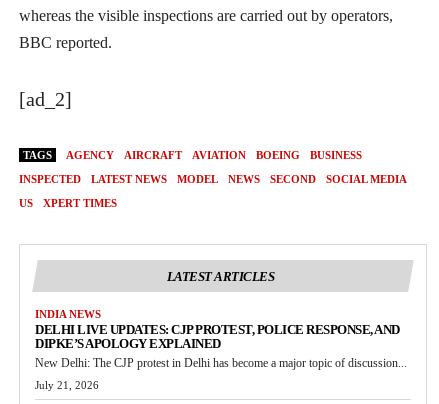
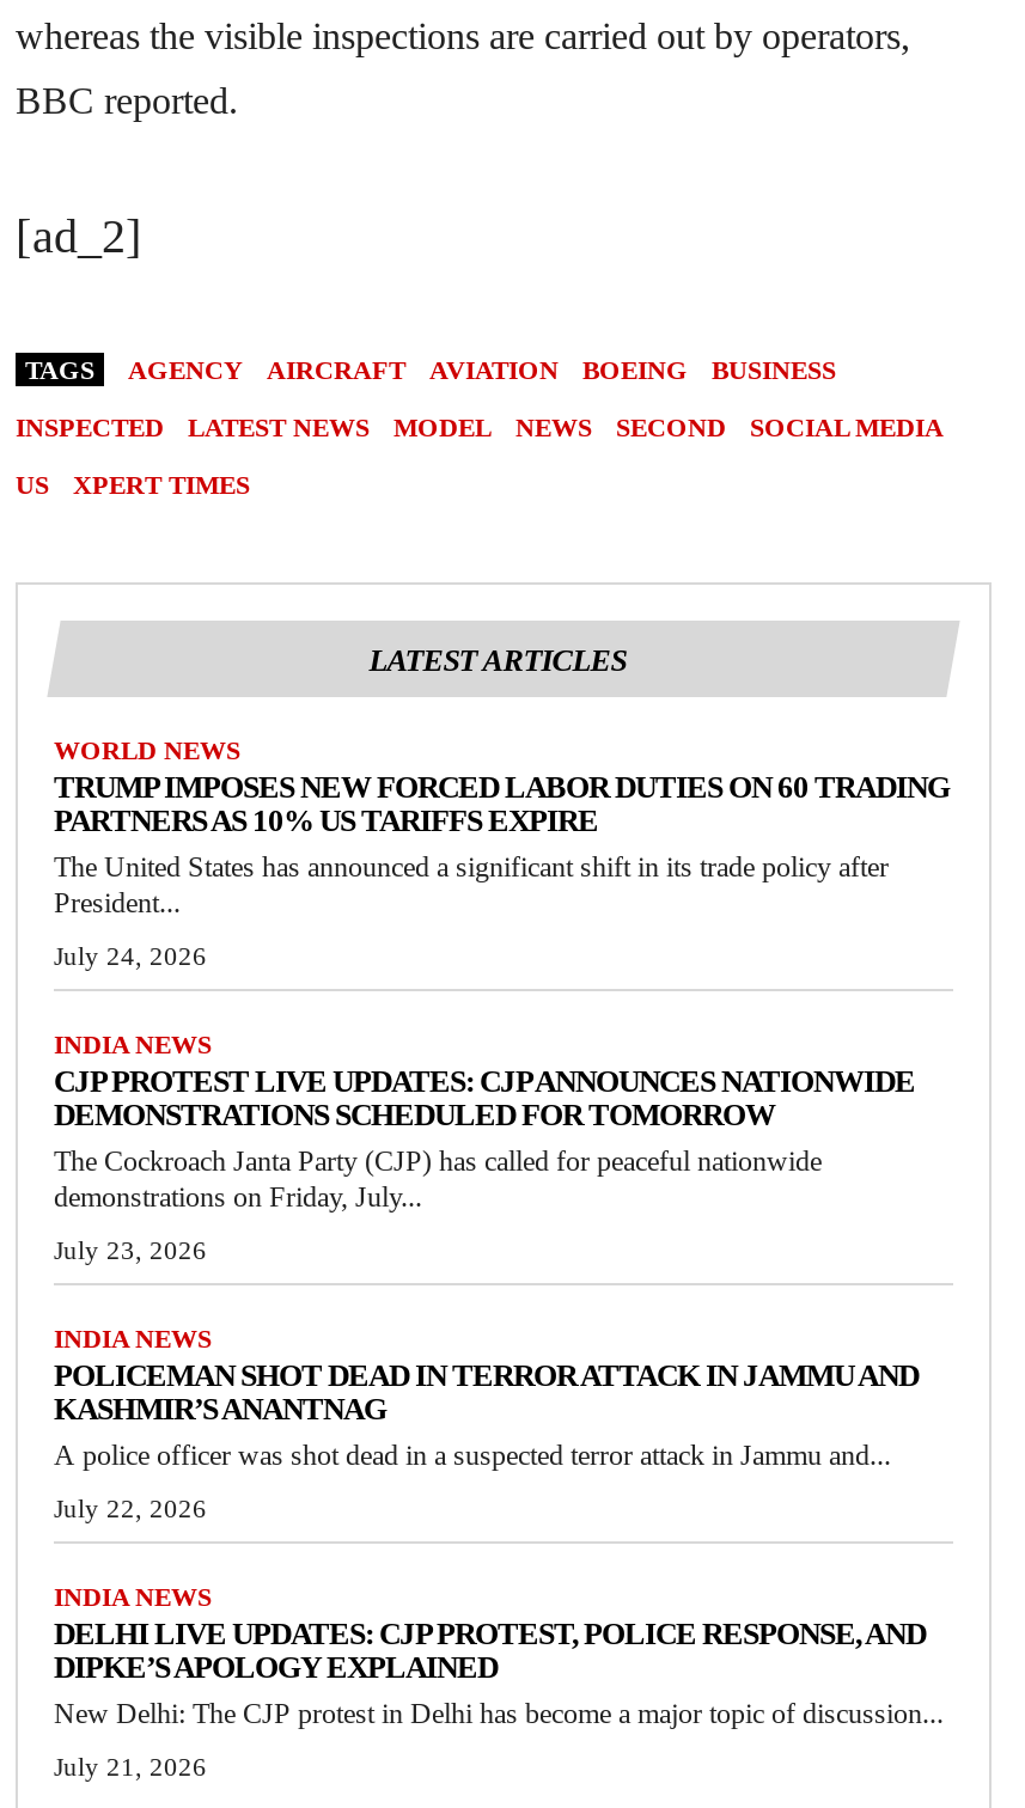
+ WORLD NEWS
+ TRUMP IMPOSES NEW FORCED LABOR DUTIES ON 60 TRADING
+ PARTNERS AS 10% US TARIFFS EXPIRE
+ The United States has announced a significant shift in its trade policy after
+ President...
+ July 24, 2026
+ INDIA NEWS
+ CJP PROTEST LIVE UPDATES: CJP ANNOUNCES NATIONWIDE
+ DEMONSTRATIONS SCHEDULED FOR TOMORROW
+ The Cockroach Janta Party (CJP) has called for peaceful nationwide
+ demonstrations on Friday, July...
+ July 23, 2026
+ INDIA NEWS
+ POLICEMAN SHOT DEAD IN TERROR ATTACK IN JAMMU AND
+ KASHMIR’S ANANTNAG
+ A police officer was shot dead in a suspected terror attack in Jammu and...
+ July 22, 2026
